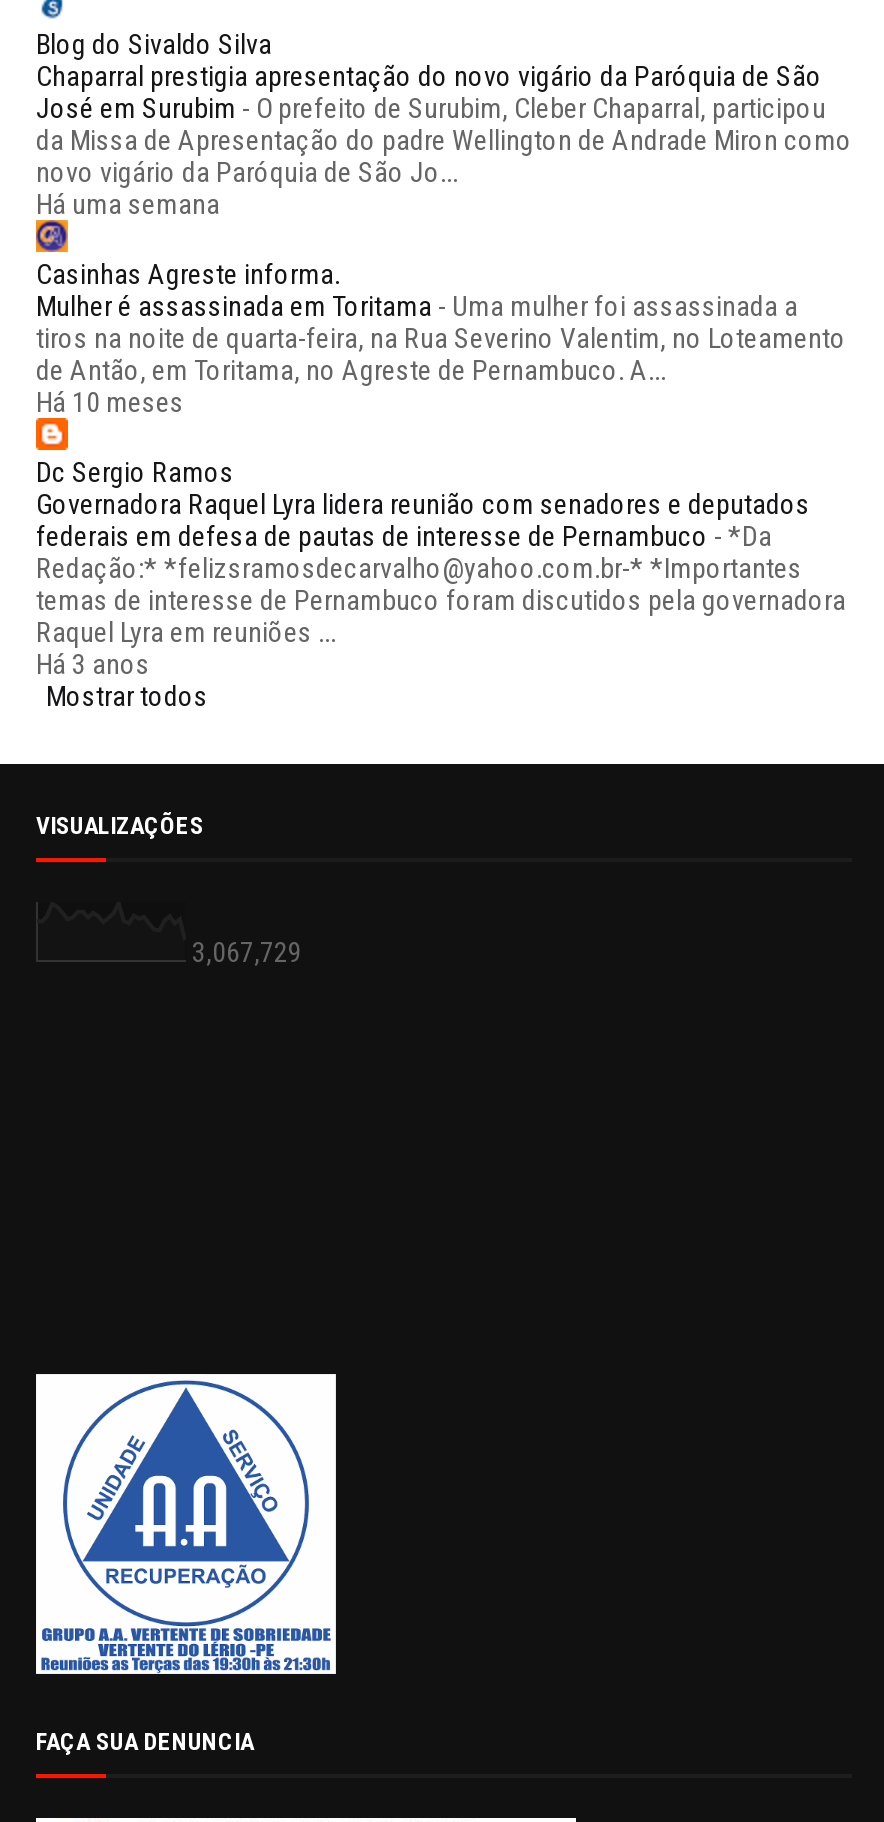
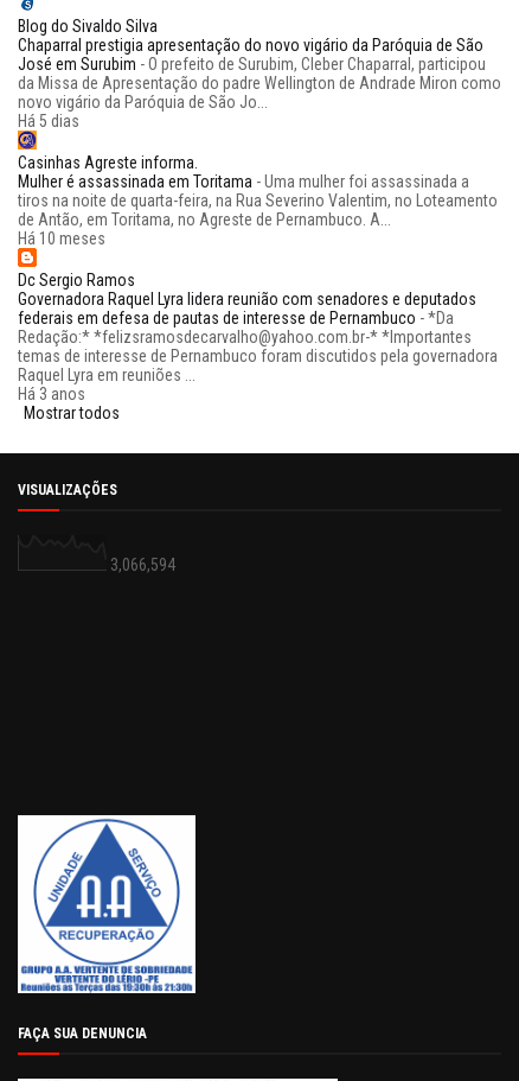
- Há uma semana
+ Há 5 dias

- 3,067,729
+ 3,066,594
